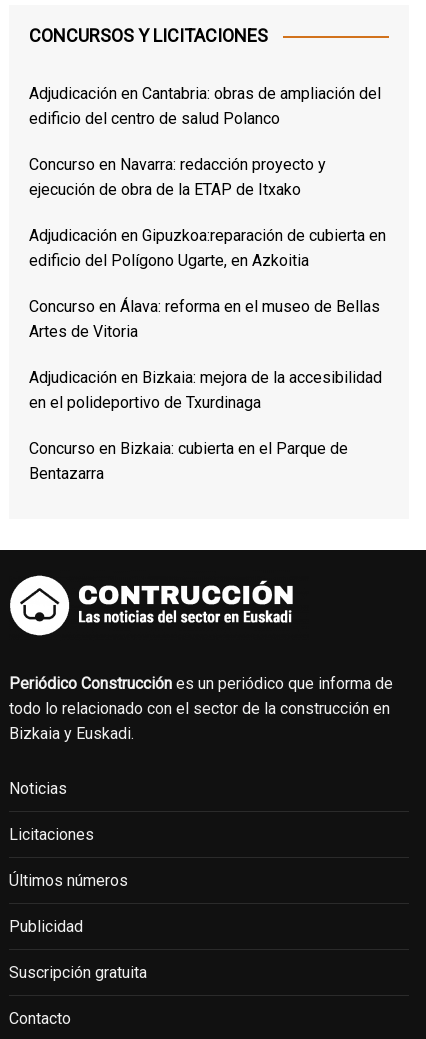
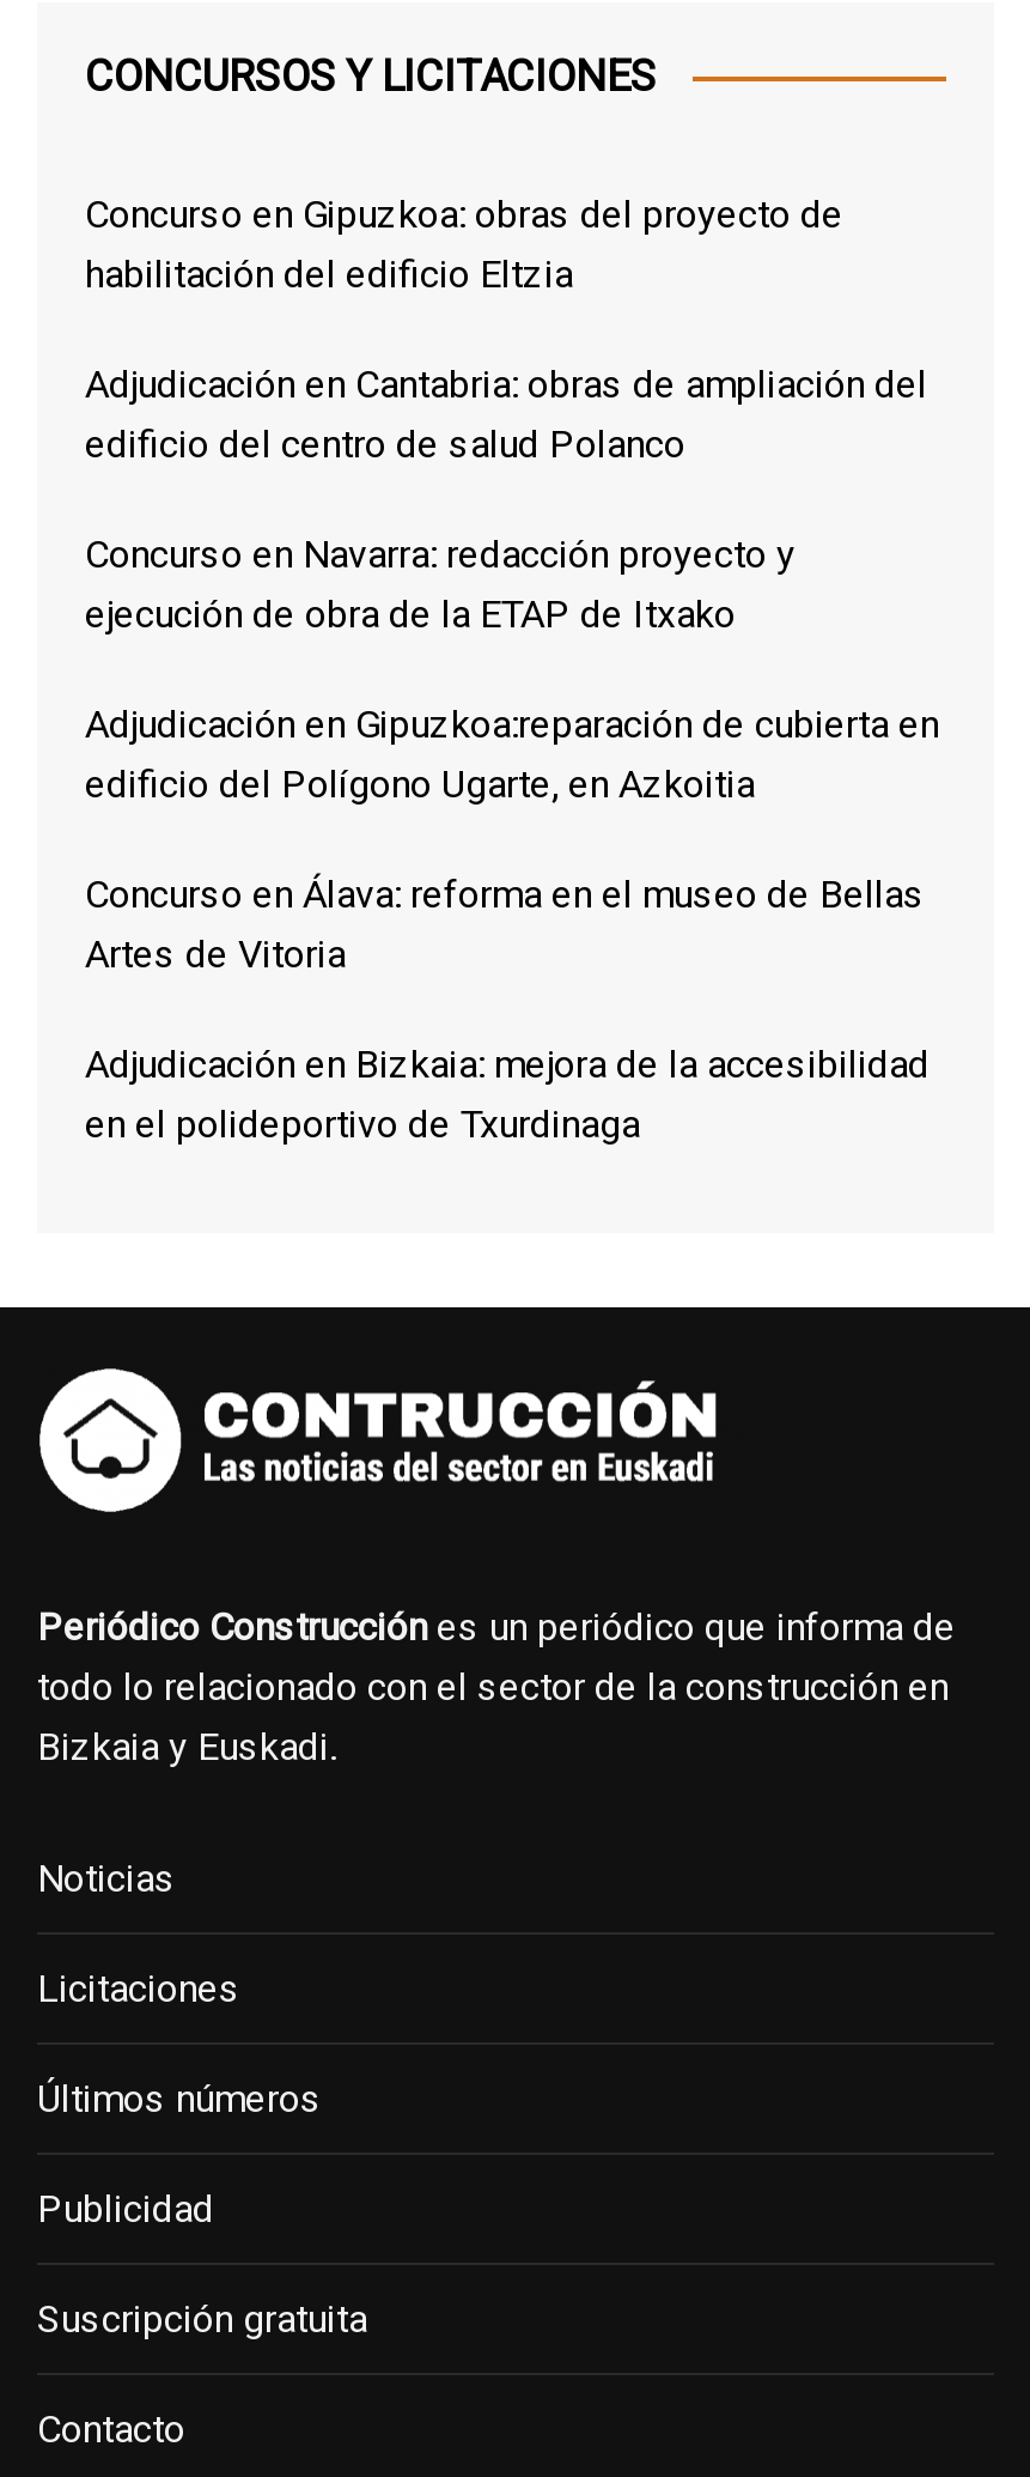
+ Concurso en Gipuzkoa: obras del proyecto de
+ habilitación del edificio Eltzia

moved down: Adjudicación en Cantabria: obras de ampliación del | edificio del centro de salud Polanco | Concurso en Navarra: redacción proyecto y | ... | Adjudicación en Bizkaia: mejora de la accesibilidad | en el polideportivo de Txurdinaga

- Concurso en Bizkaia: cubierta en el Parque de
- Bentazarra
